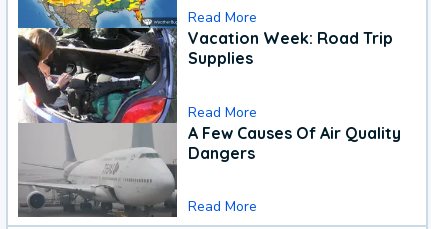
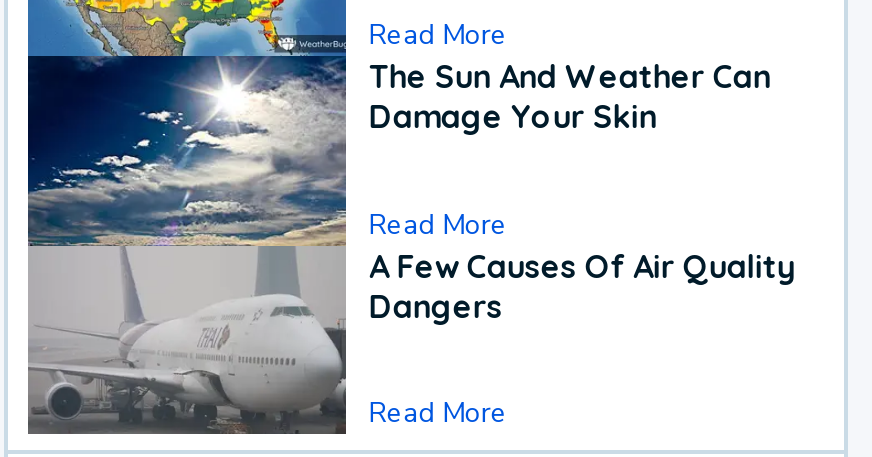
- [image]
- Vacation Week: Road Trip
- Supplies
+ [image]
+ The Sun And Weather Can
+ Damage Your Skin
